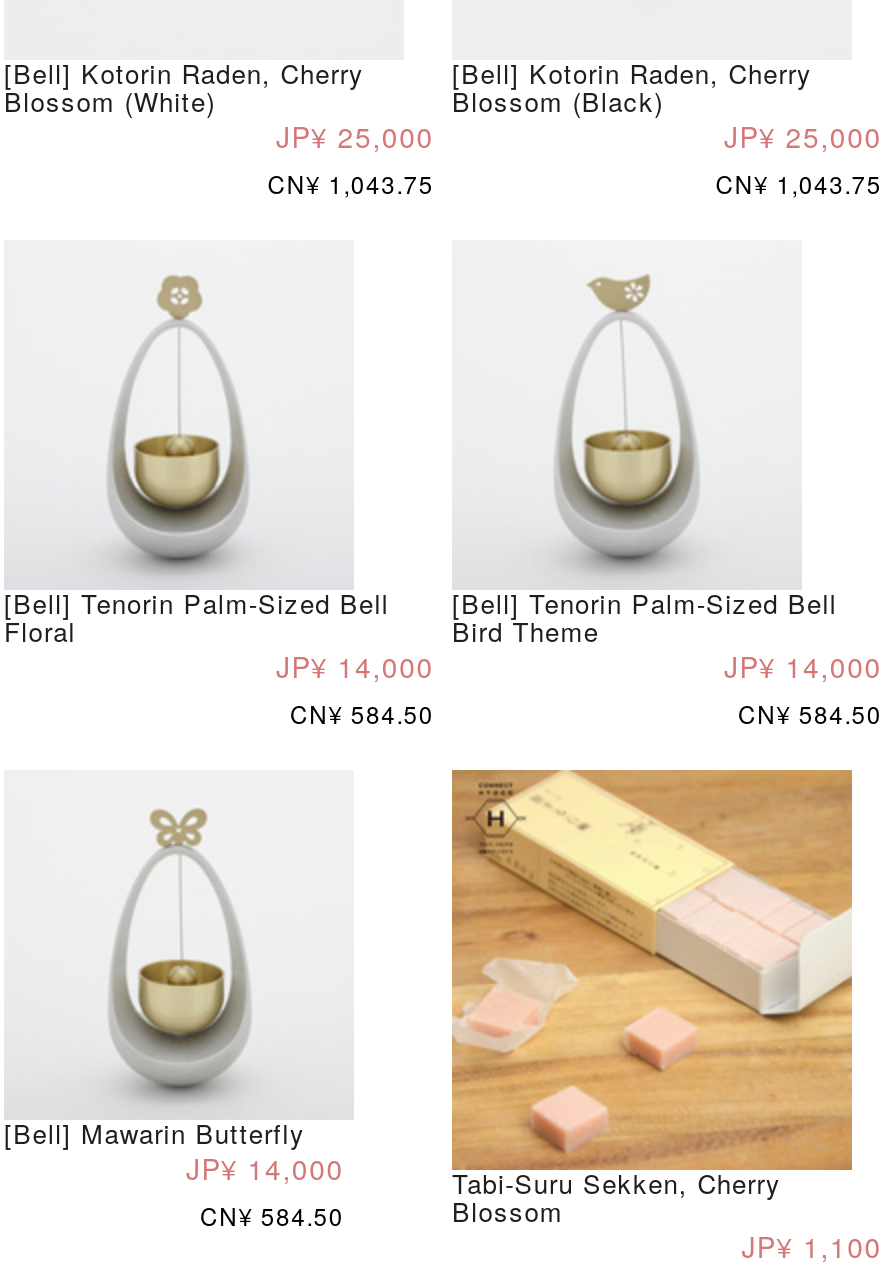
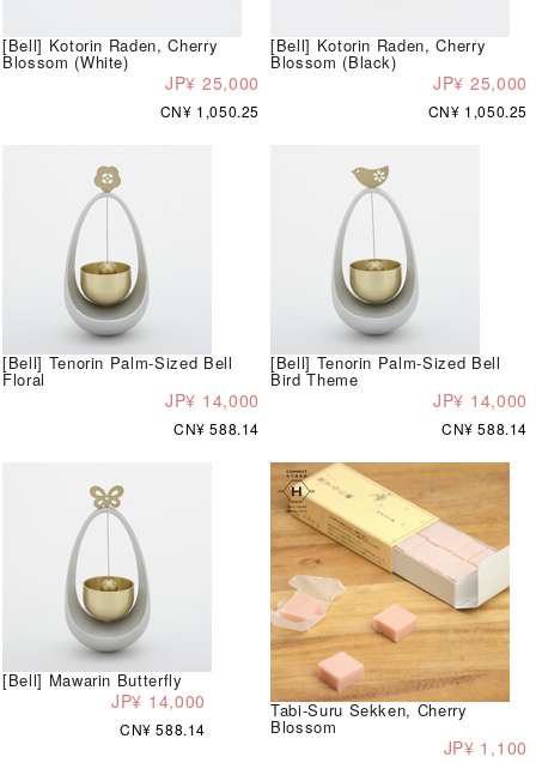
- CN¥ 1,043.75
+ CN¥ 1,050.25

- CN¥ 1,043.75
+ CN¥ 1,050.25

- CN¥ 584.50
+ CN¥ 588.14

- CN¥ 584.50
+ CN¥ 588.14

- CN¥ 584.50
+ CN¥ 588.14
